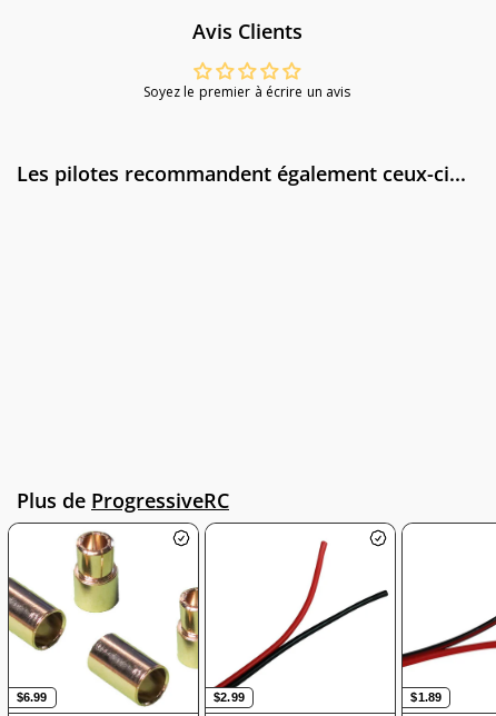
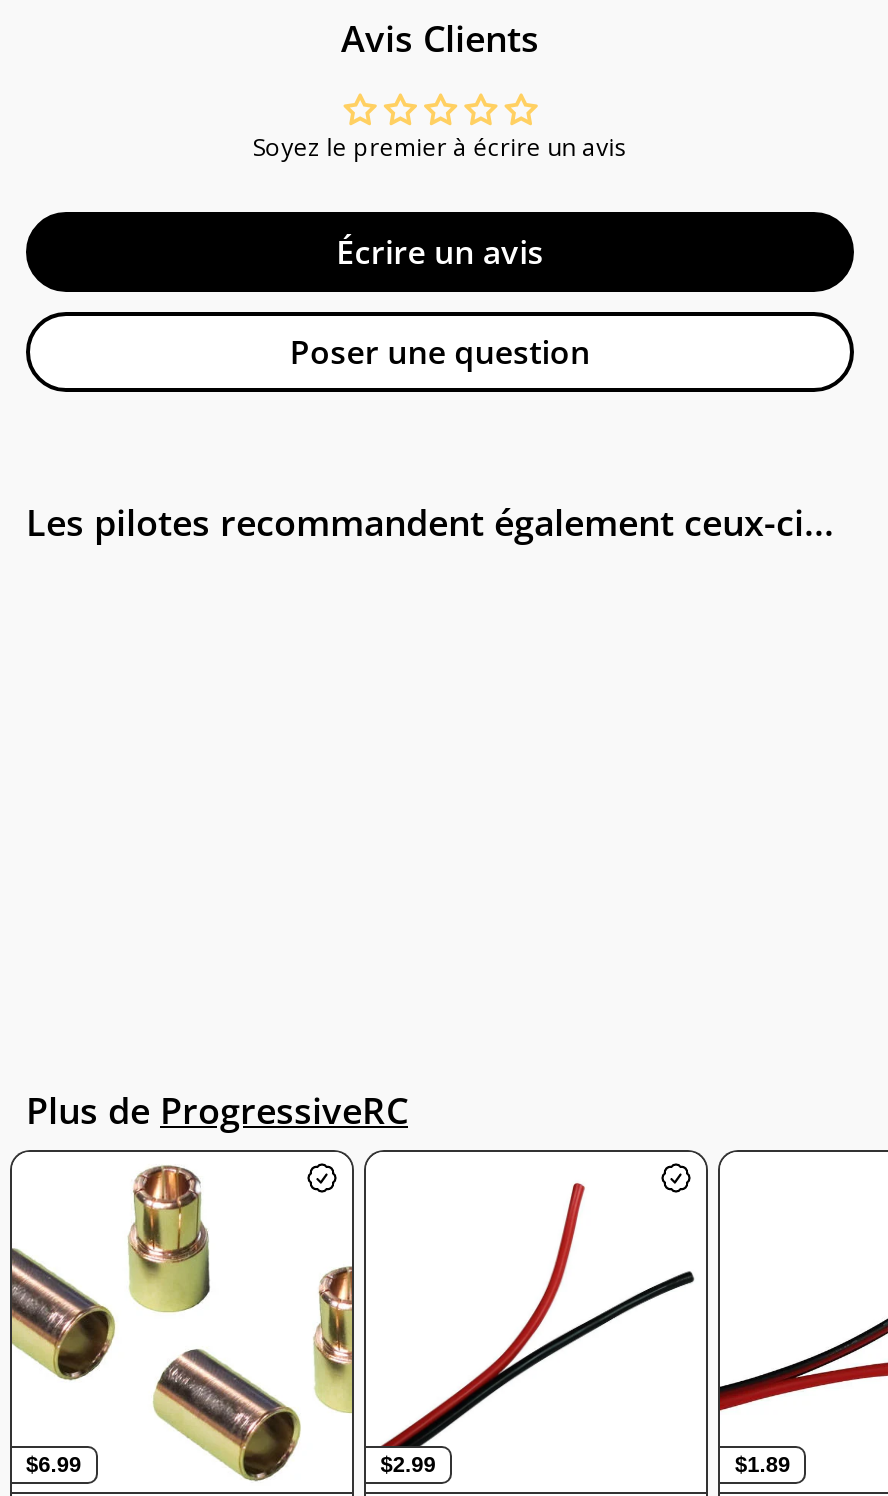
+ Écrire un avis
+ Poser une question
